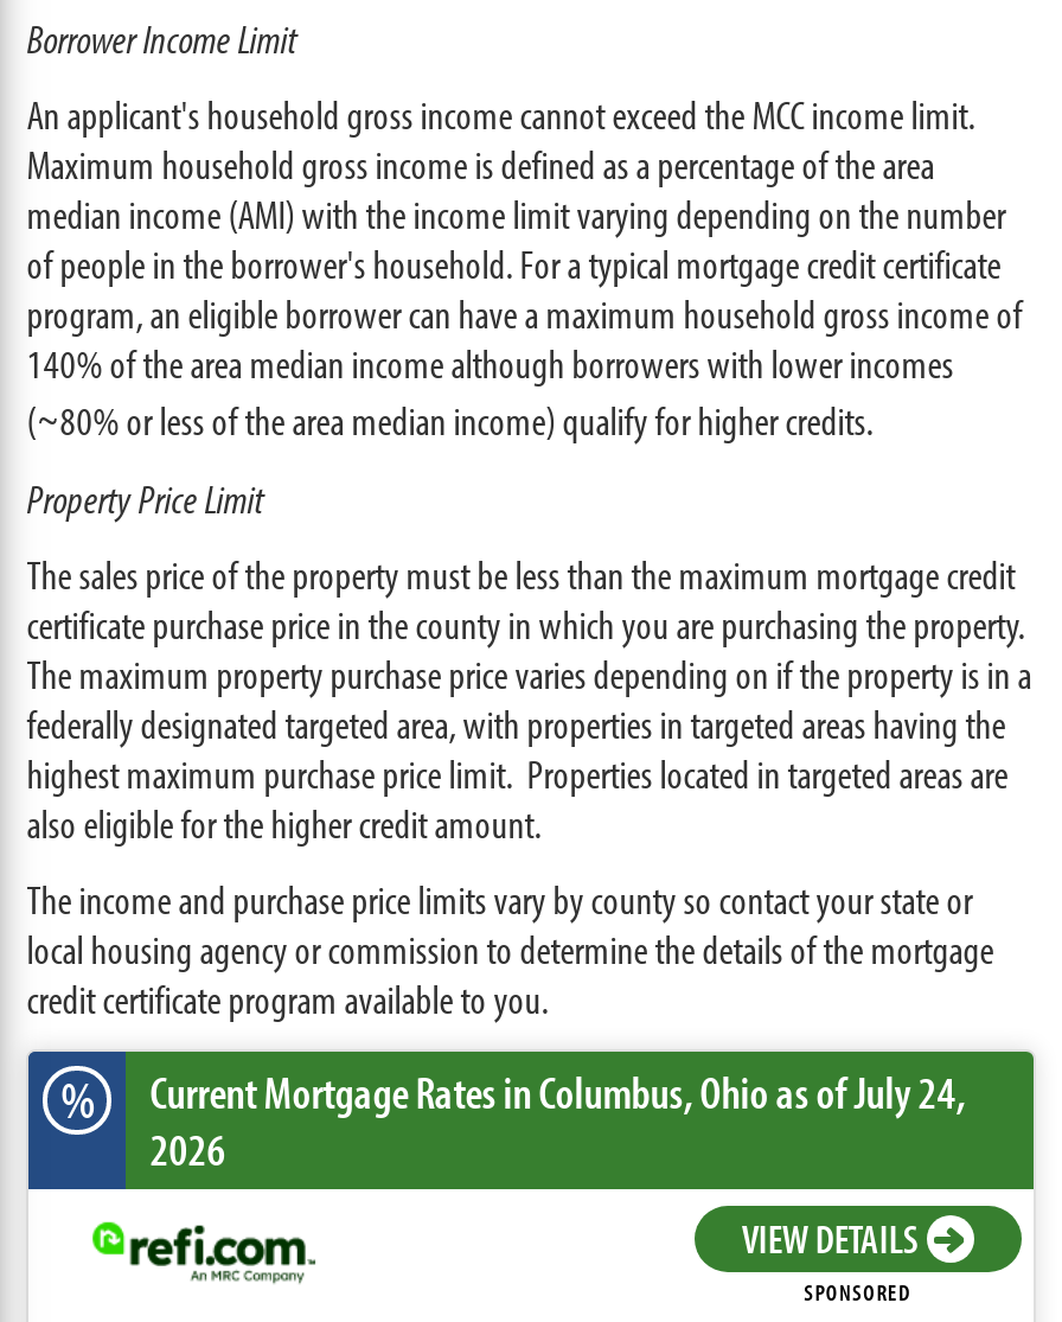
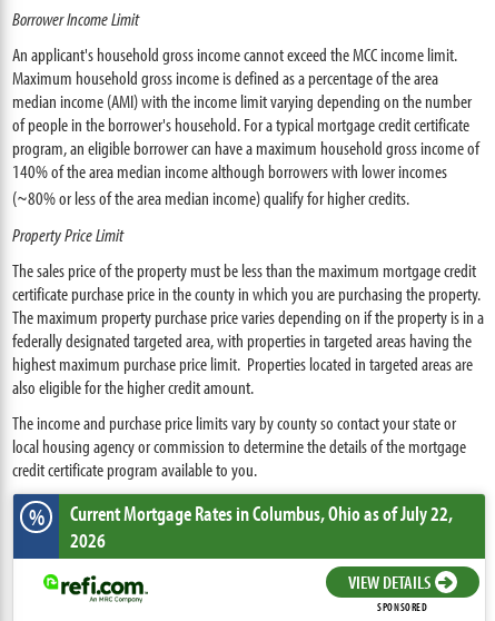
- Current Mortgage Rates in Columbus, Ohioas of July 24,
+ Current Mortgage Rates in Columbus, Ohioas of July 22,
